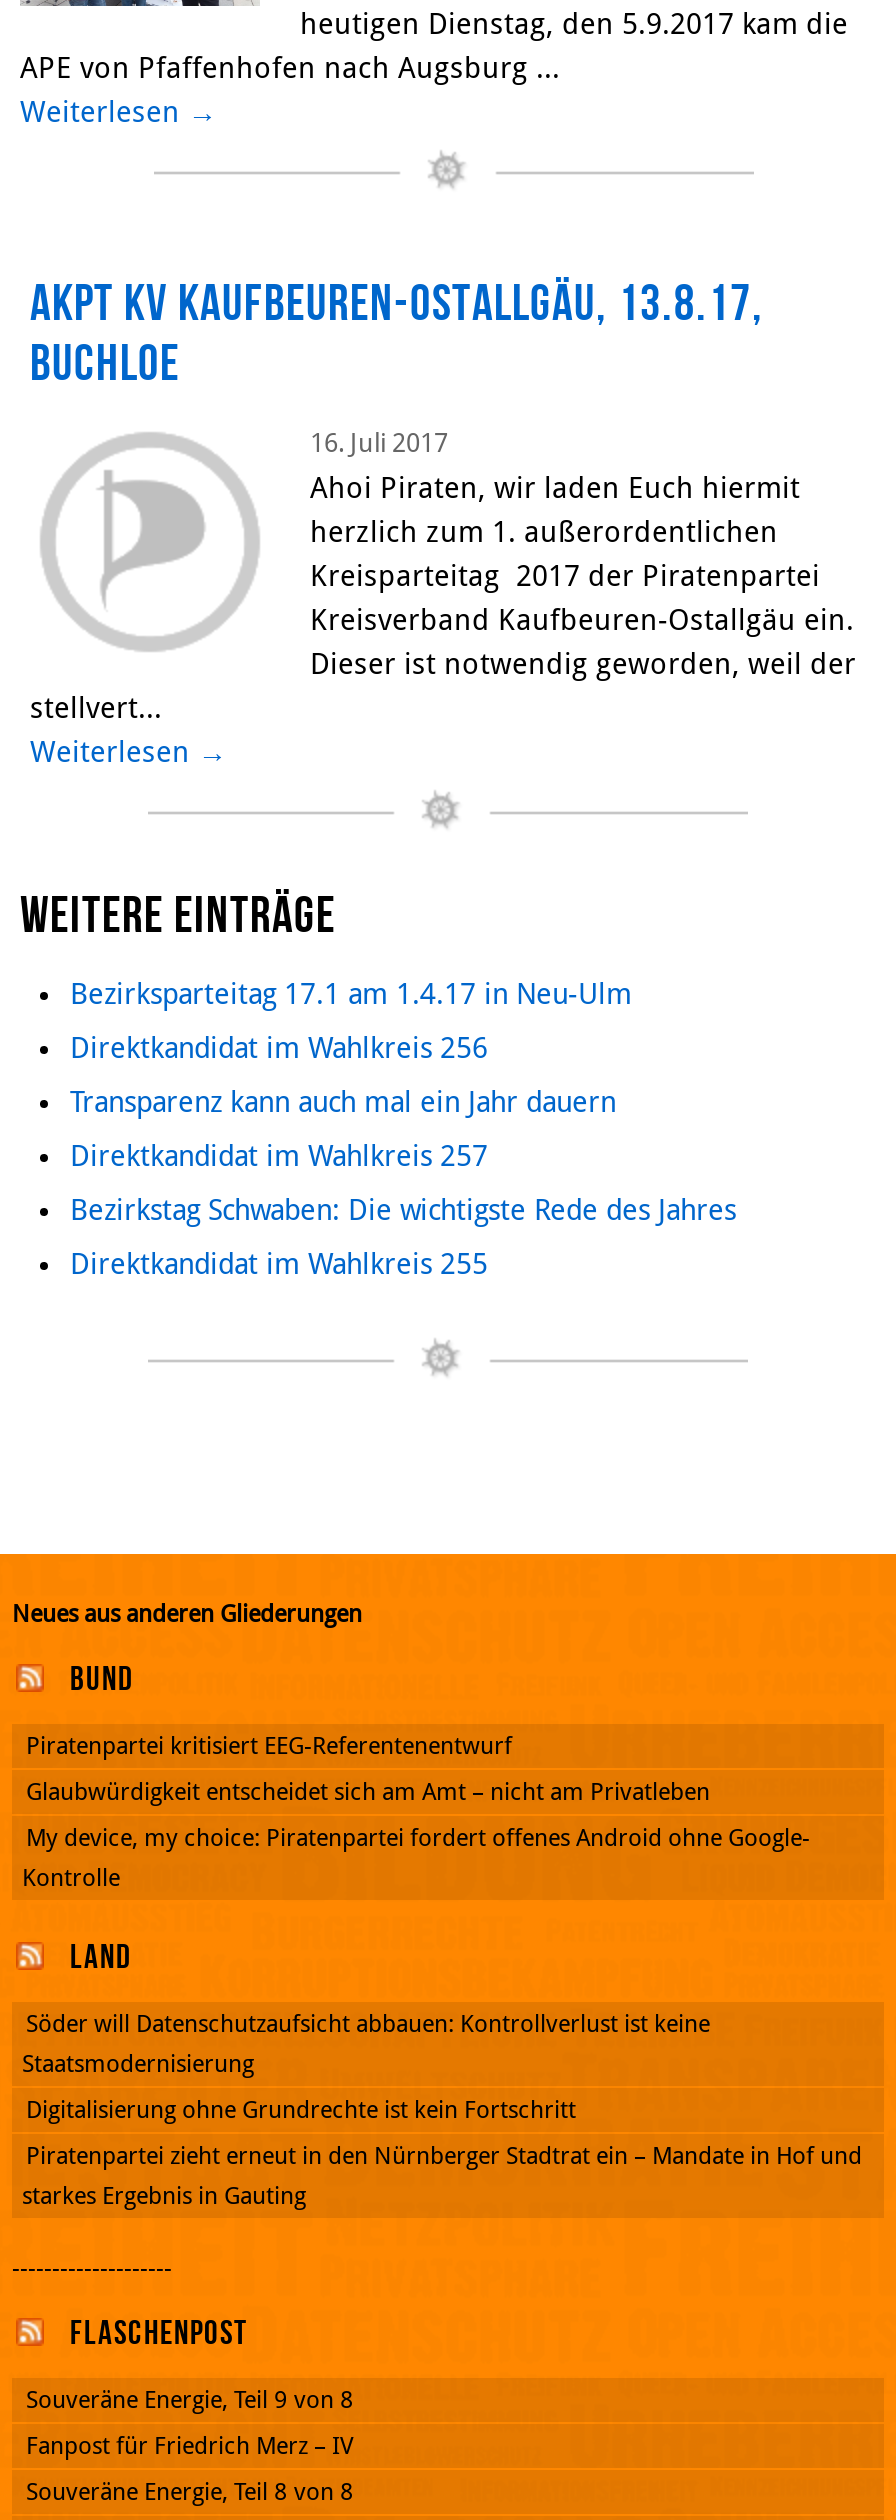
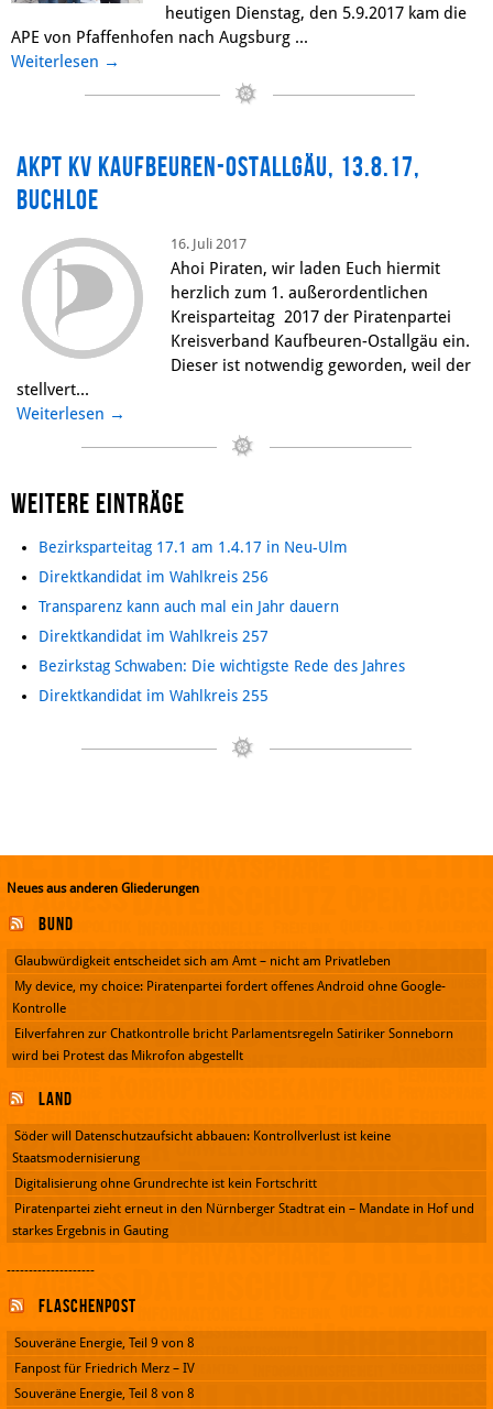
- Piratenpartei kritisiert EEG-Referentenentwurf

moved up: Glaubwürdigkeit entscheidet sich am Amt – nicht am Privatleben | My device, my choice: Piratenpartei fordert offenes Android ohne Google- | Kontrolle

+ Eilverfahren zur Chatkontrolle bricht Parlamentsregeln Satiriker Sonneborn
+ wird bei Protest das Mikrofon abgestellt
